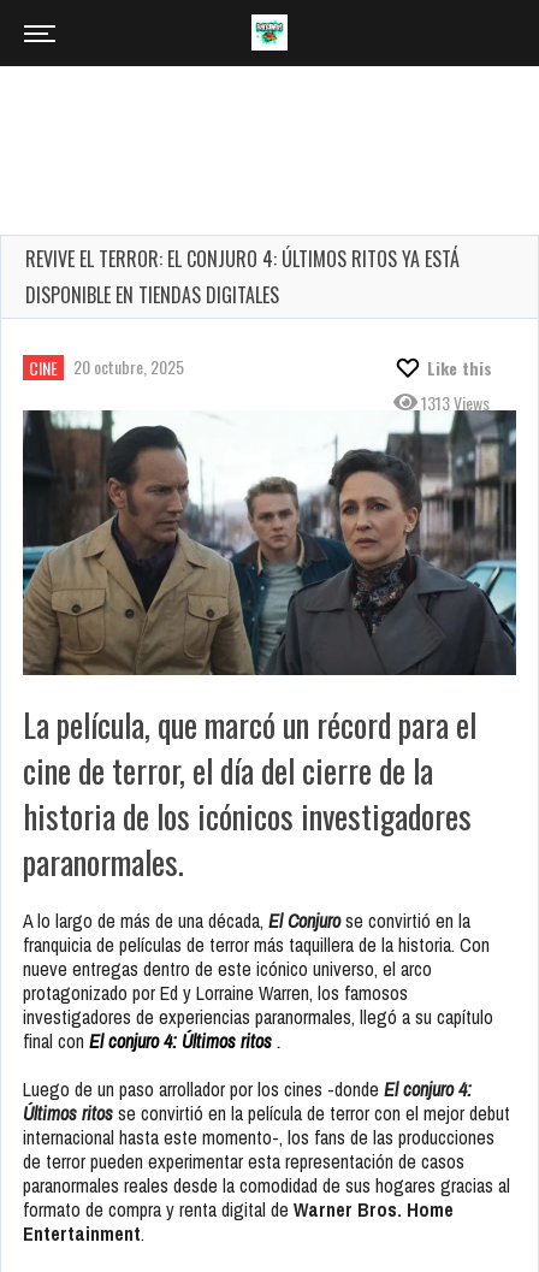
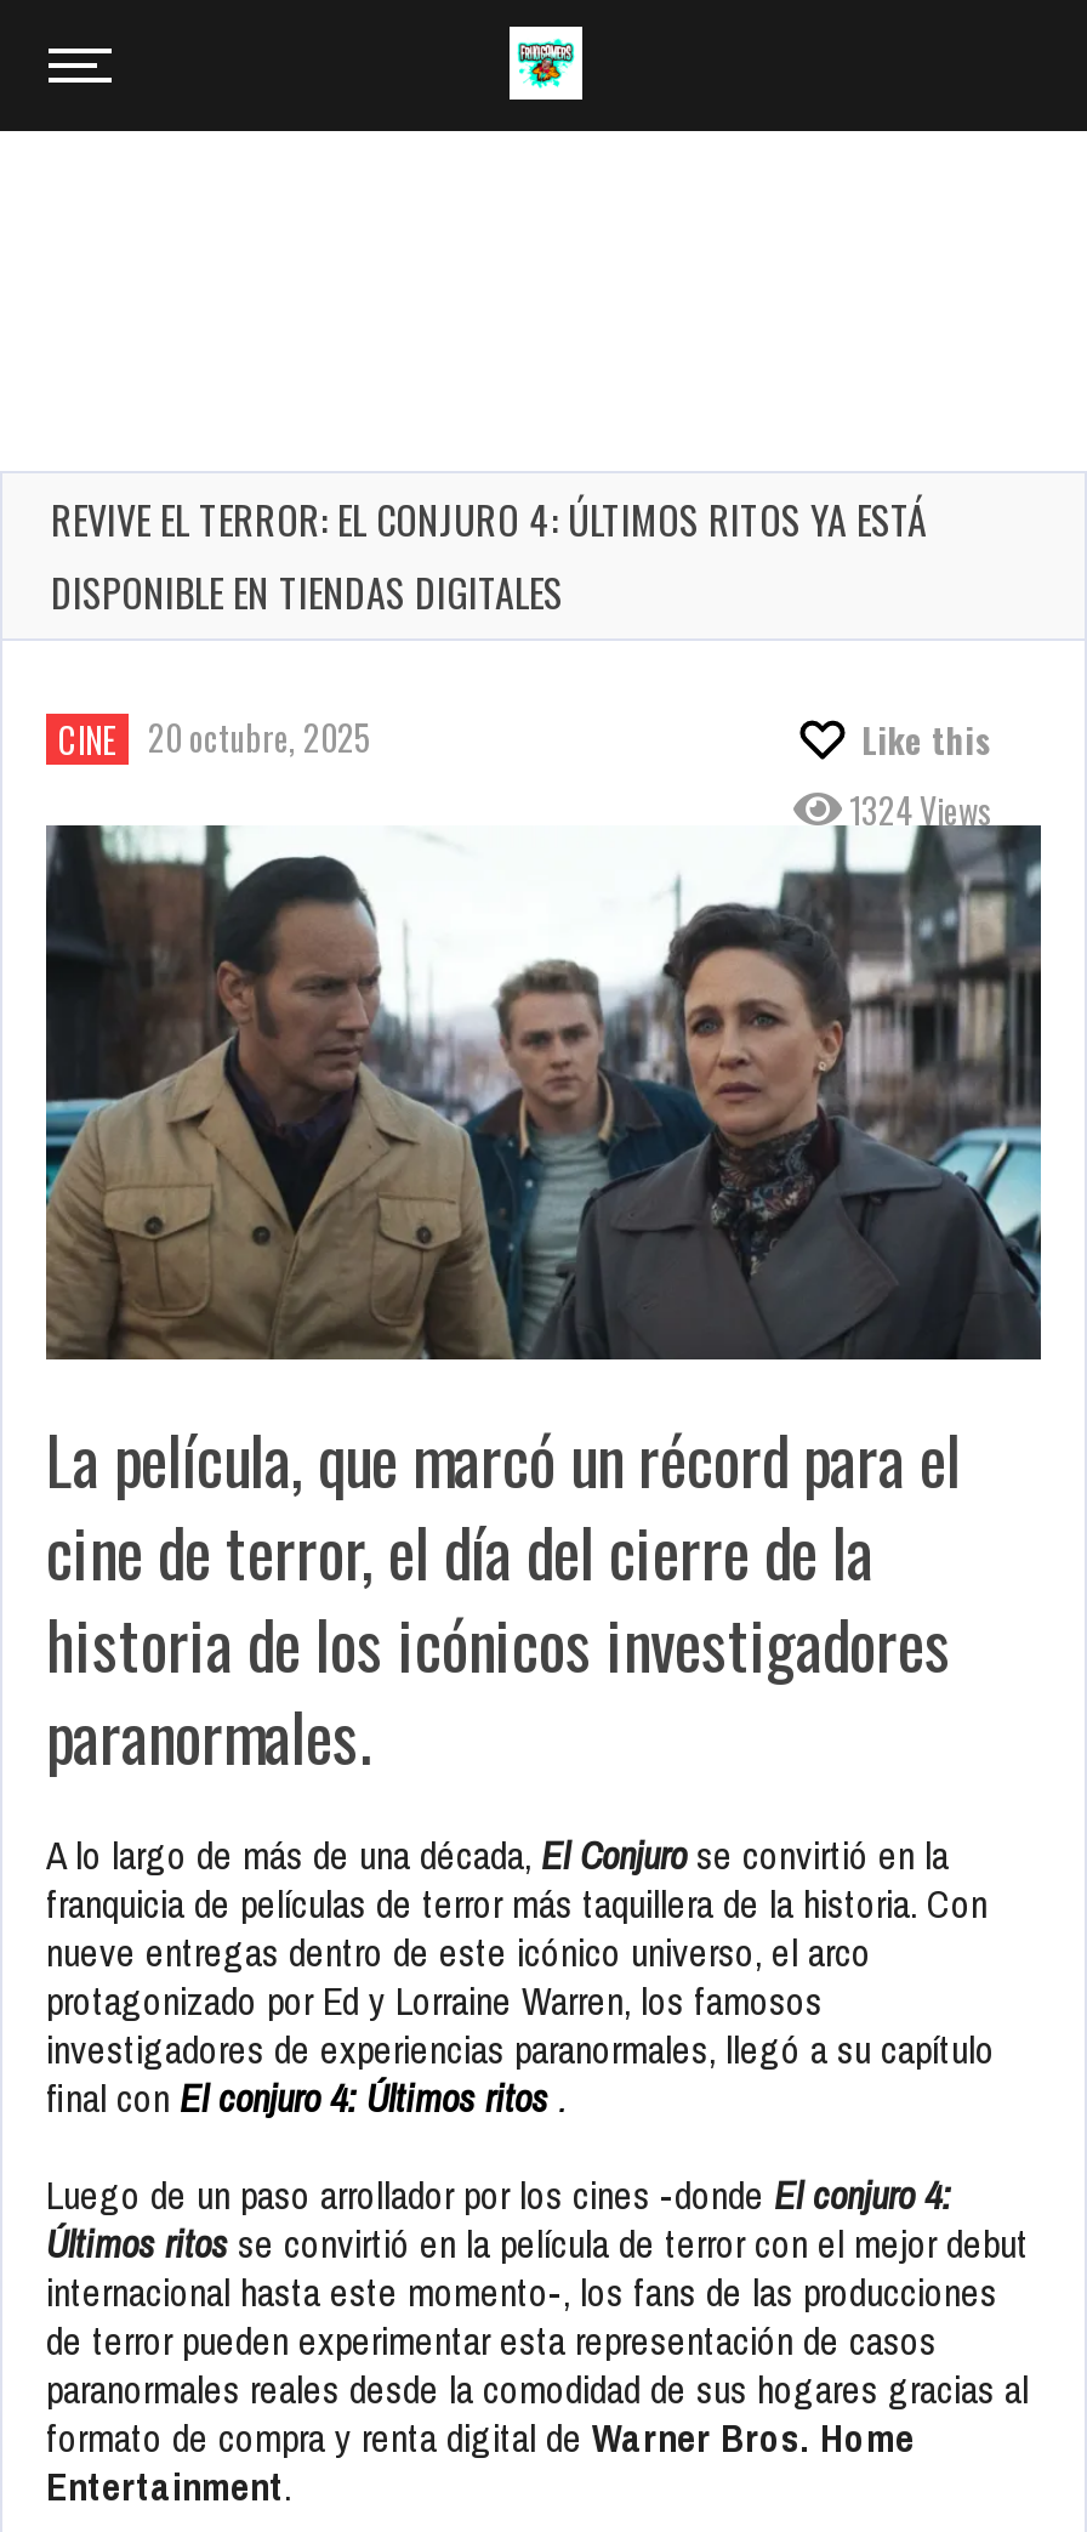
- 1313 Views
+ 1324 Views
